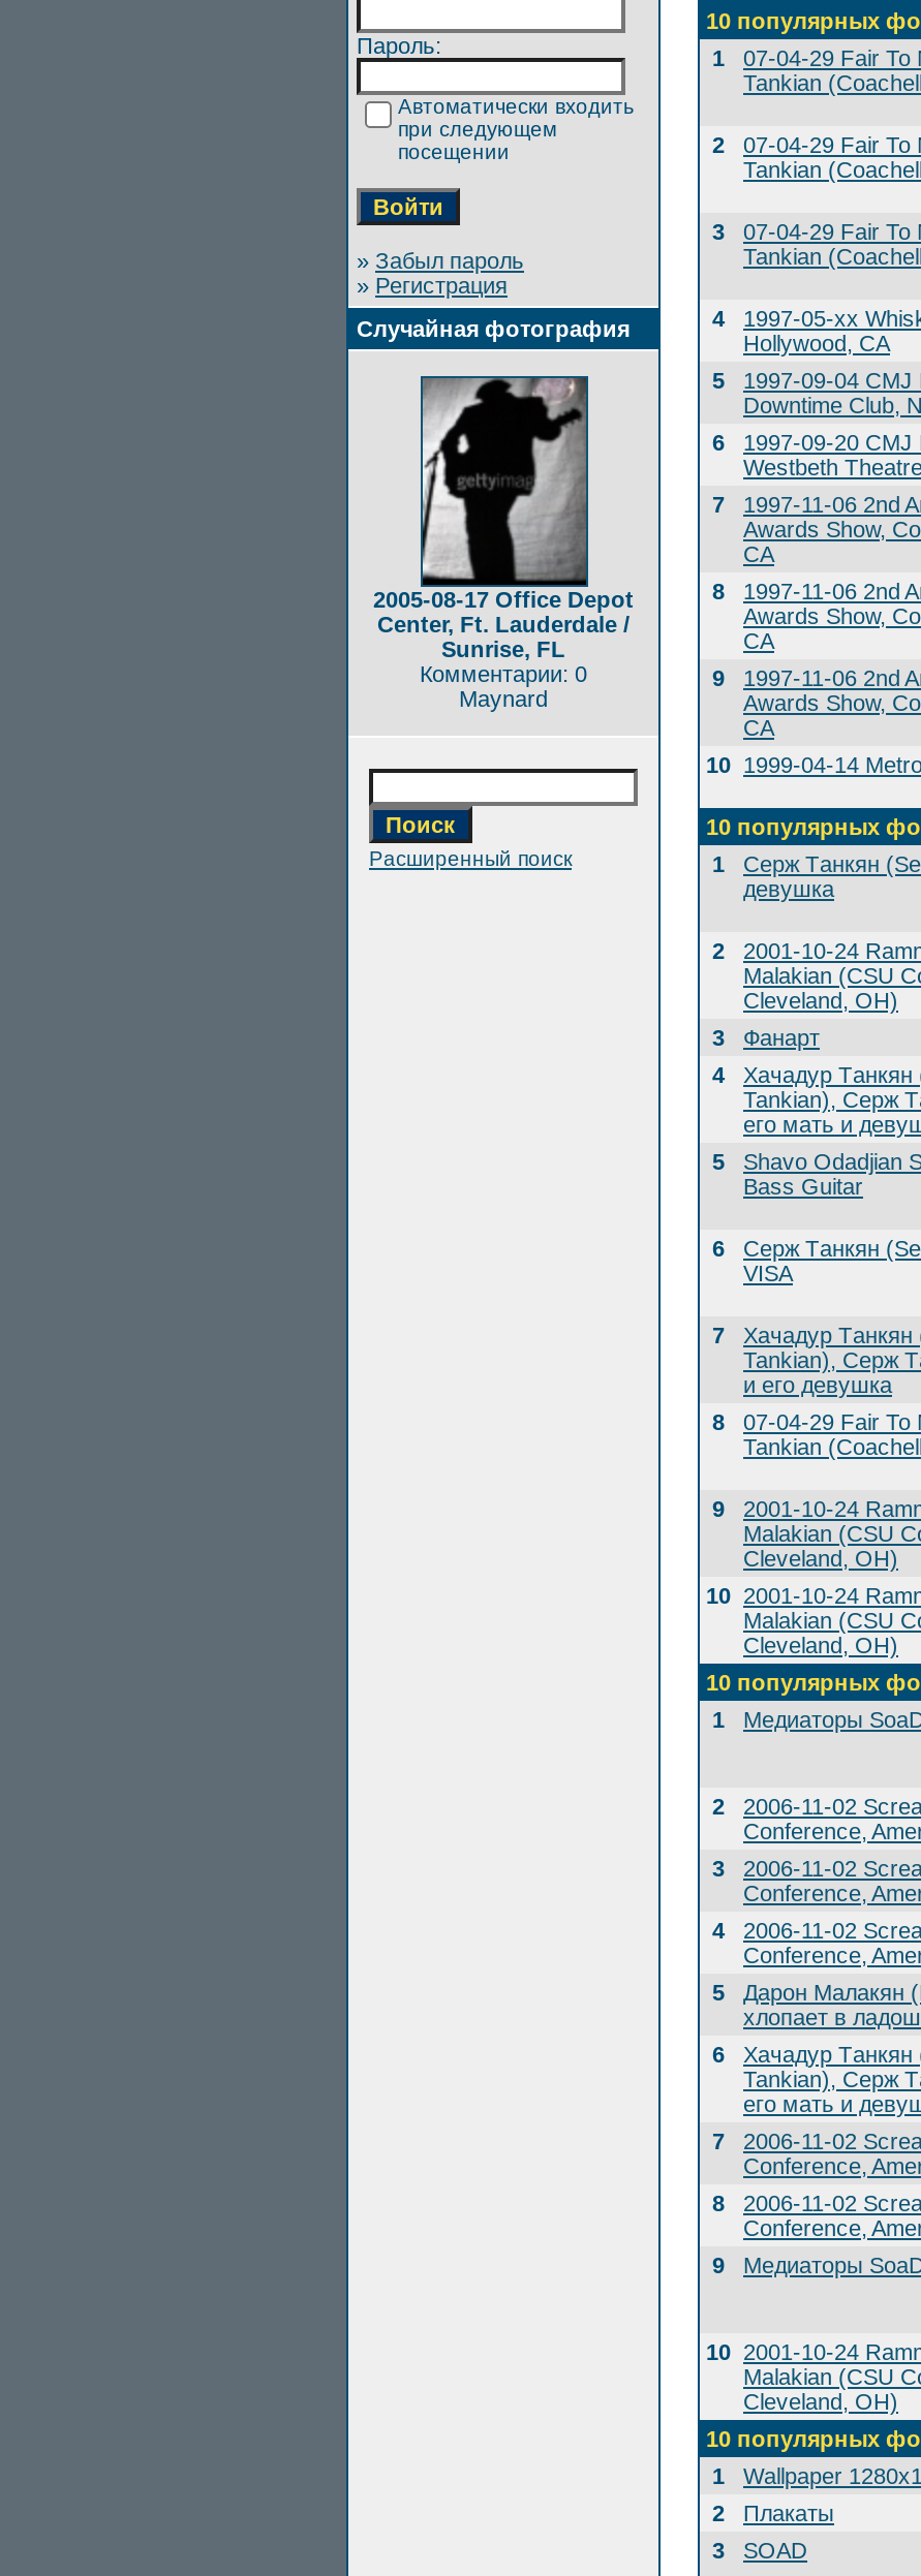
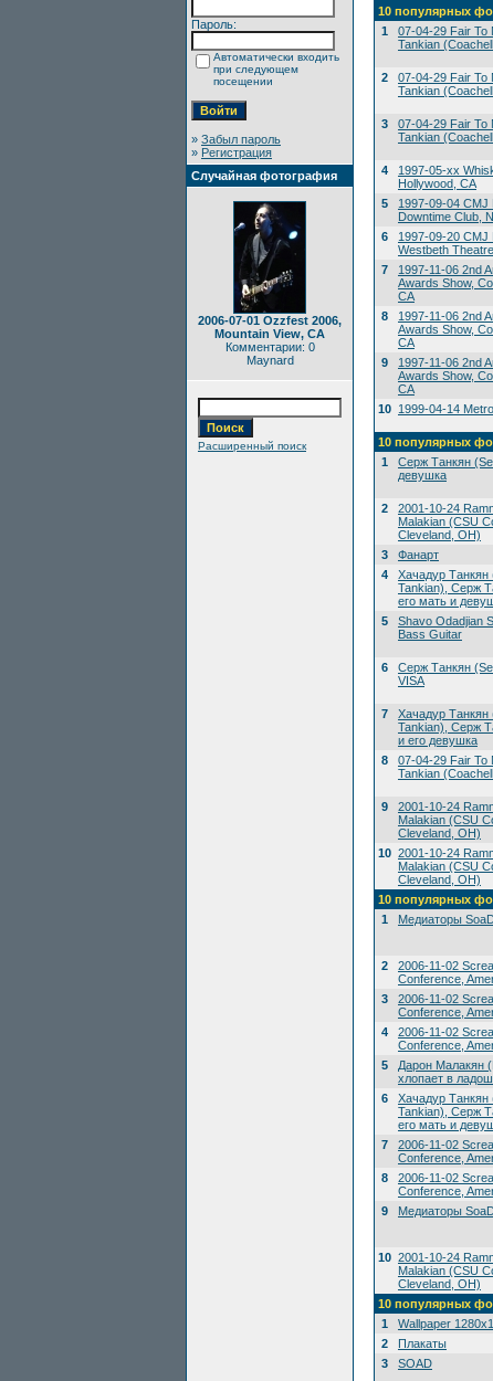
- [image]
- 2005-08-17 Office Depot
- Center, Ft. Lauderdale /
- Sunrise, FL
+ [image]
+ 2006-07-01 Ozzfest 2006,
+ Mountain View, CA
